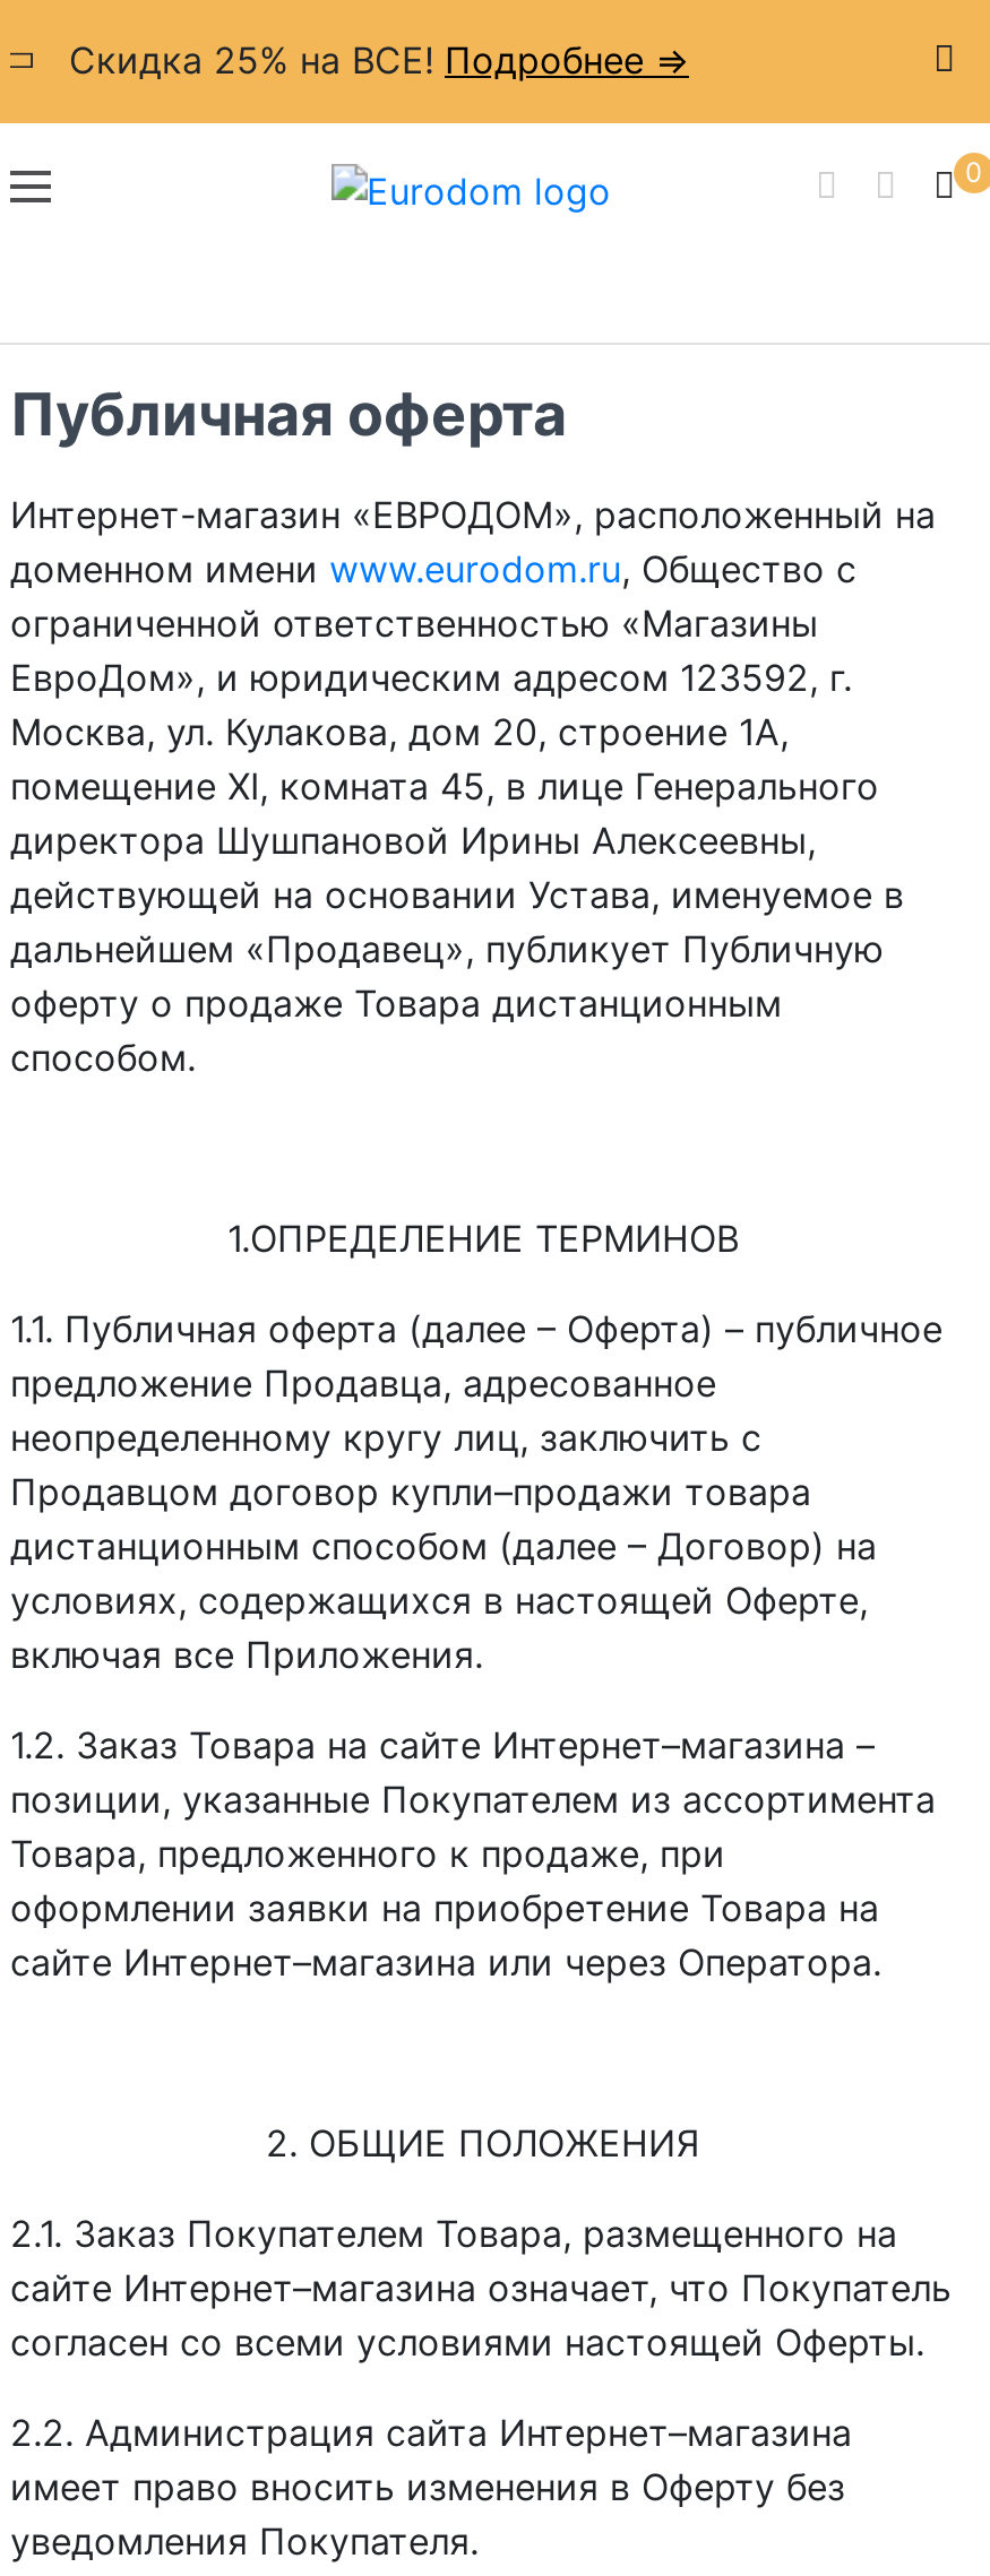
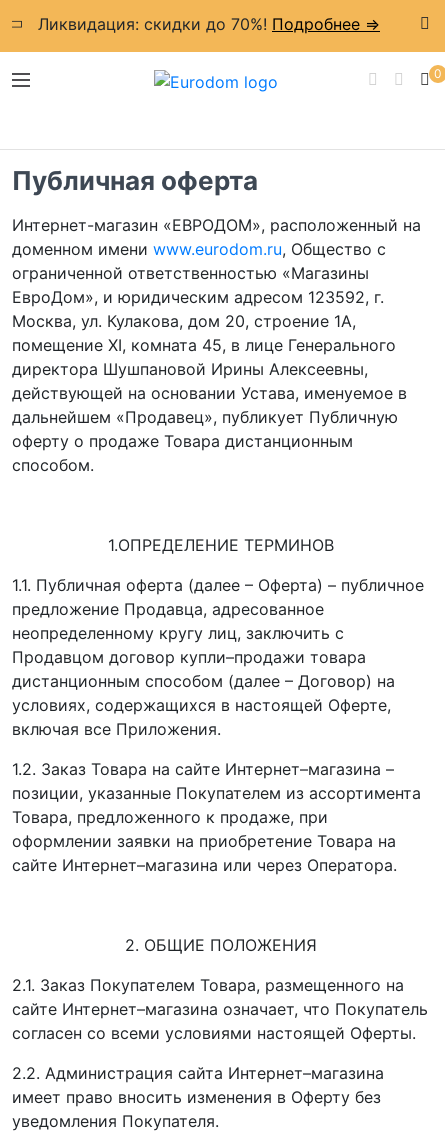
- Скидка 25% на ВСЕ! Подробнее =>
+ Ликвидация: cкидки до 70%! Подробнее =>
